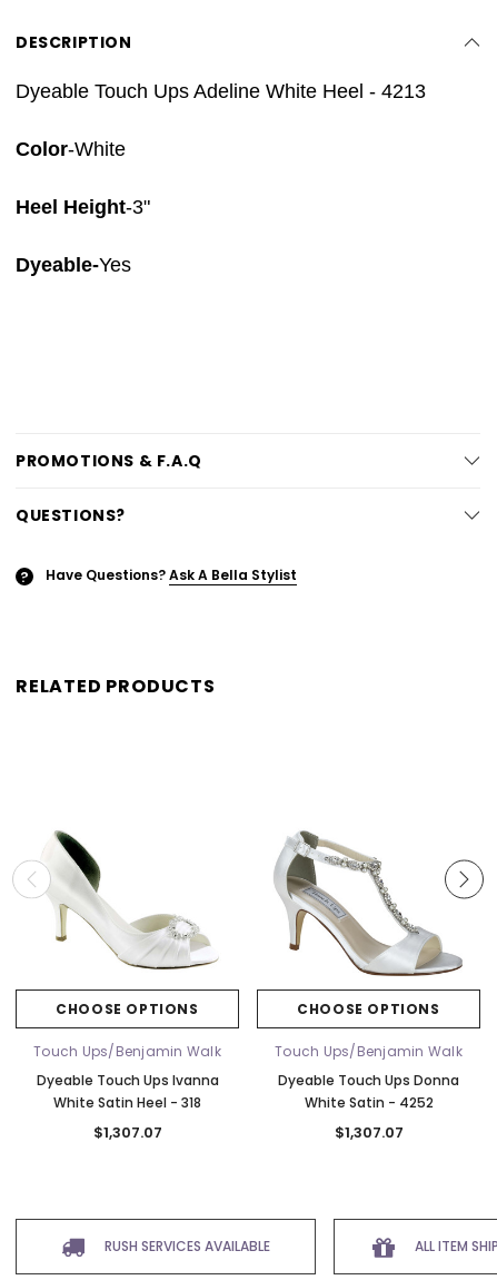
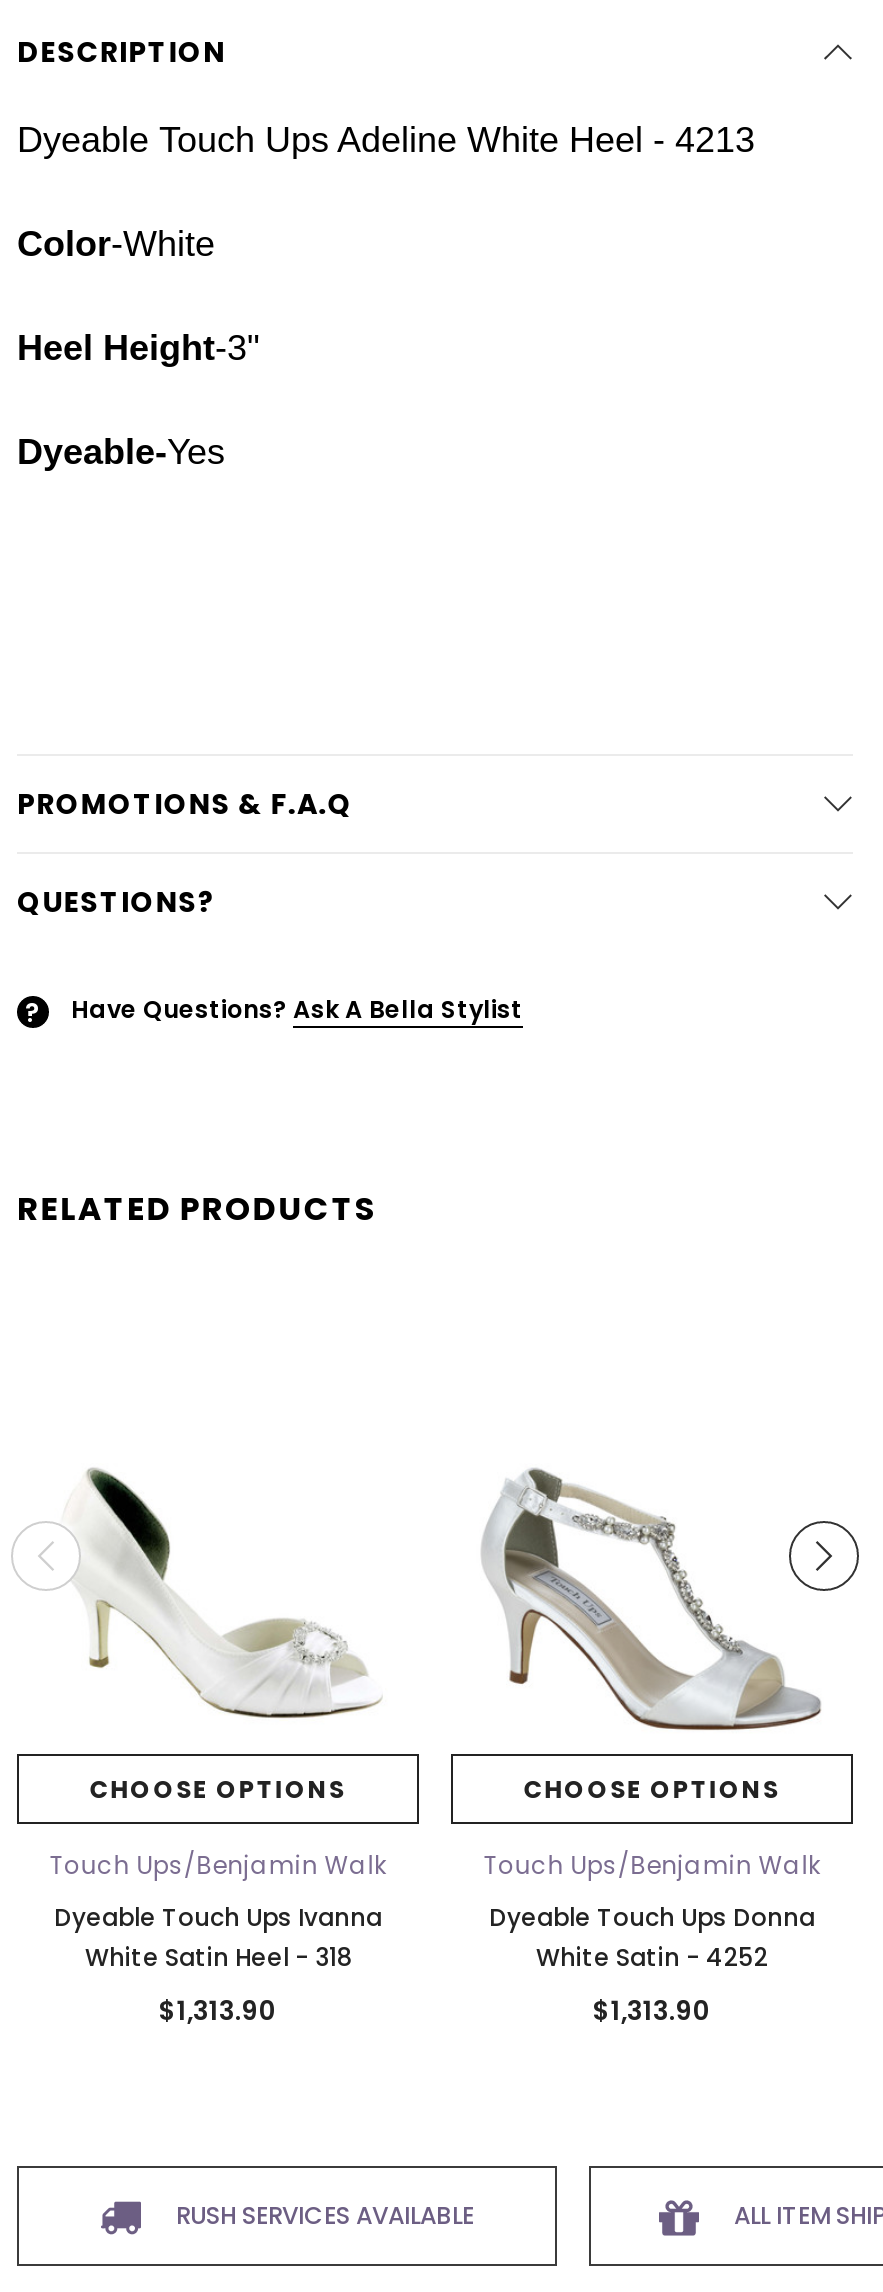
- $1,307.07
+ $1,313.90

- $1,307.07
+ $1,313.90
